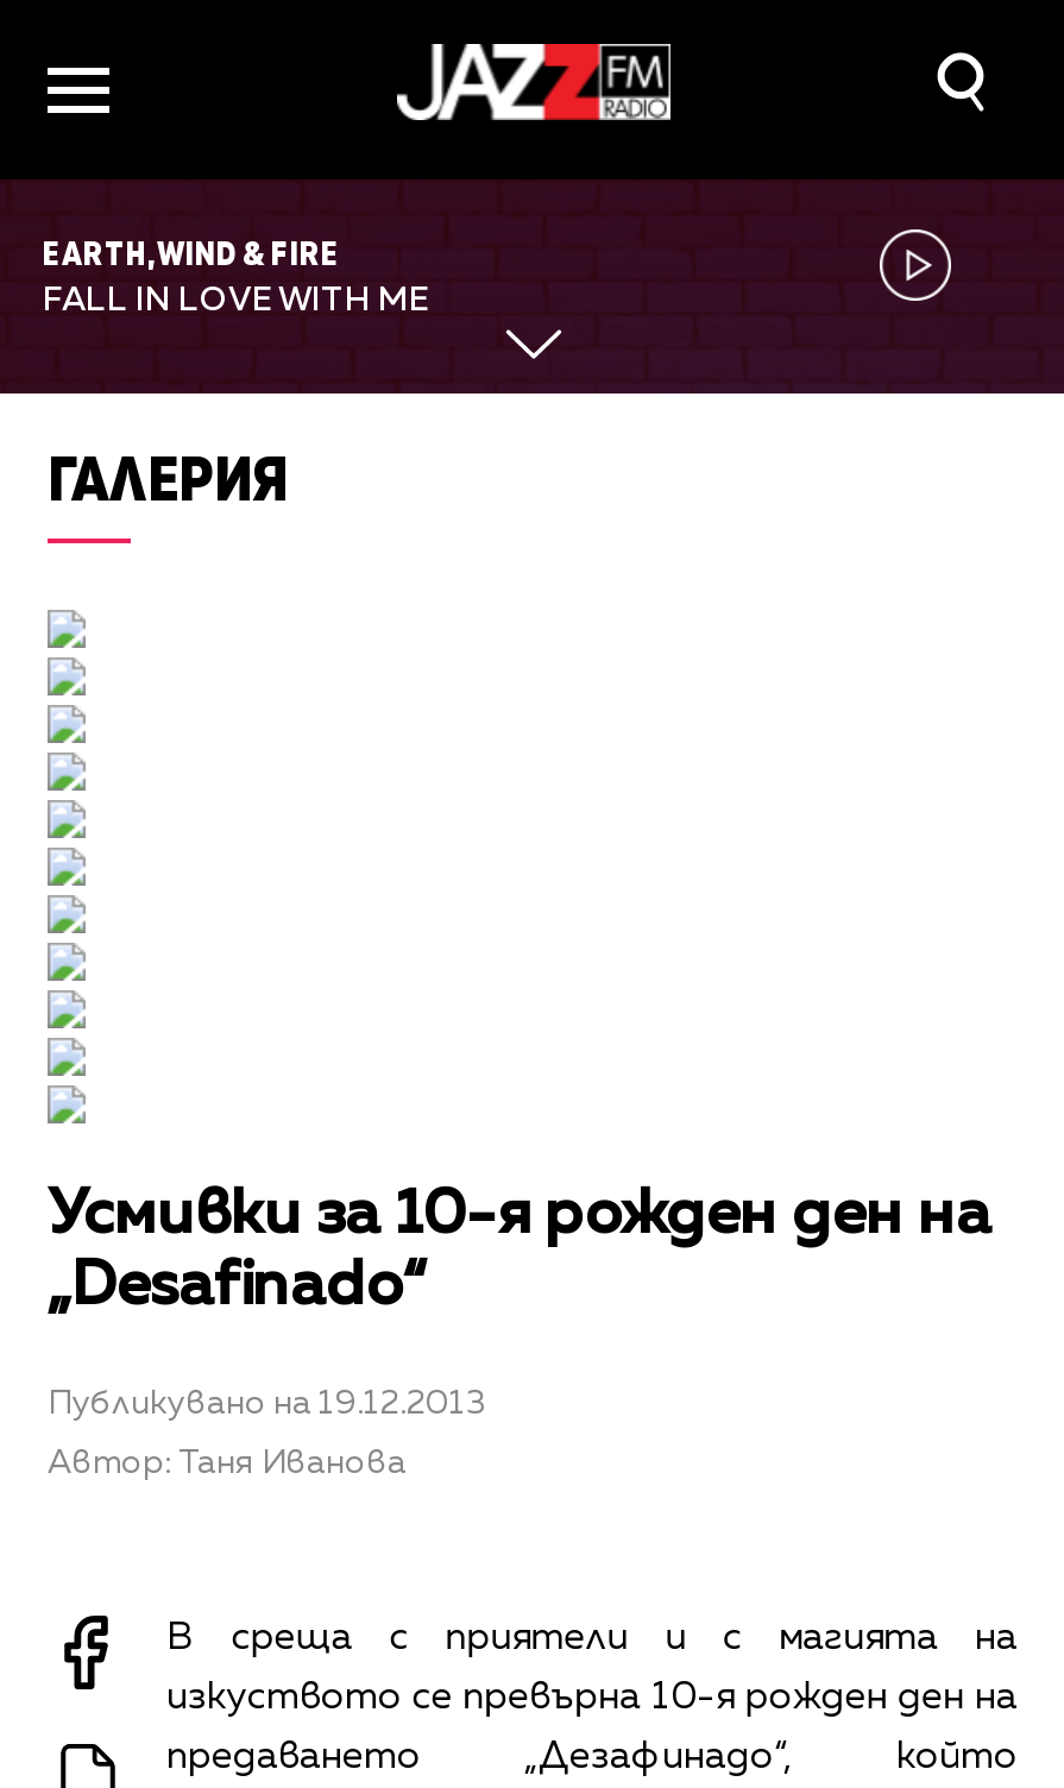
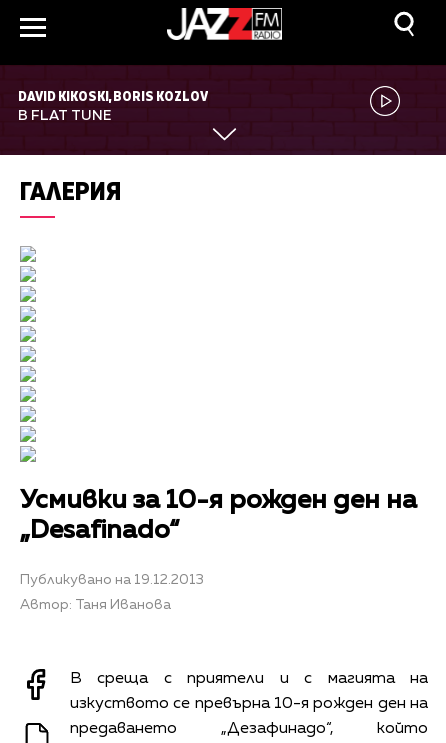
- EARTH, WIND & FIRE
- FALL IN LOVE WITH ME
+ DAVID KIKOSKI, BORIS KOZLOV
+ B FLAT TUNE
